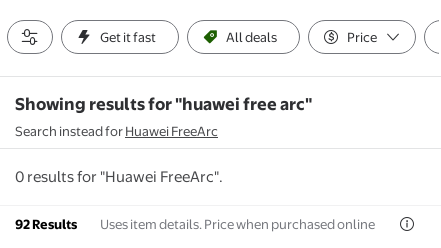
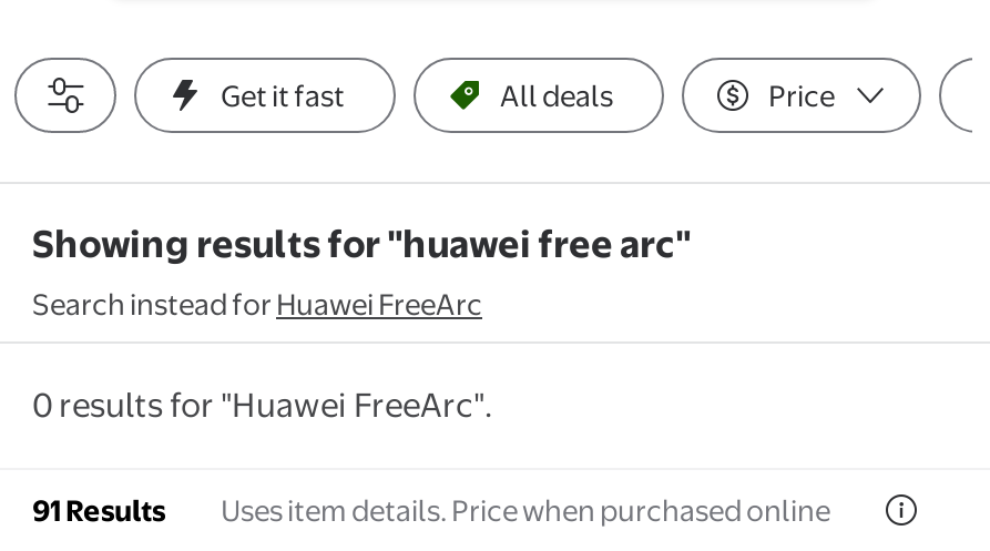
- 92 Results Uses item details. Price when purchased online
+ 91 Results Uses item details. Price when purchased online
